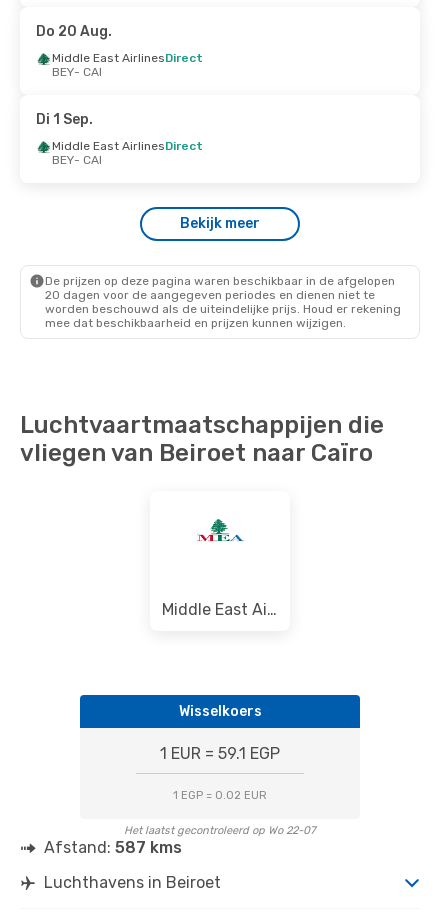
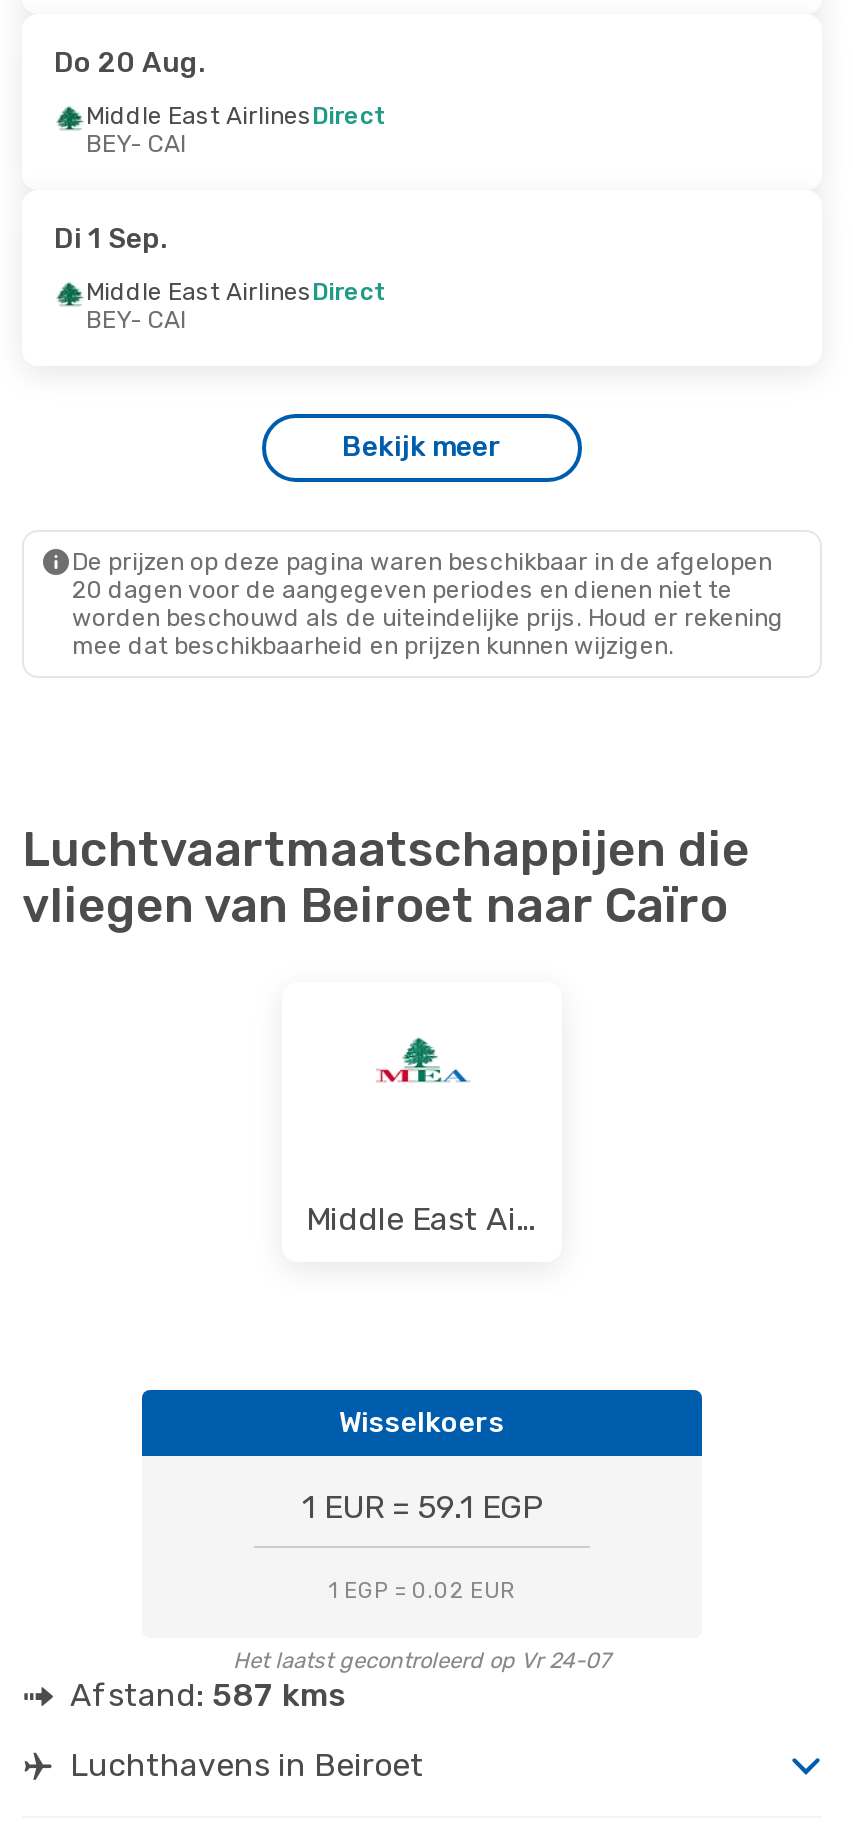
- Het laatst gecontroleerd op Wo 22-07
+ Het laatst gecontroleerd op Vr 24-07
